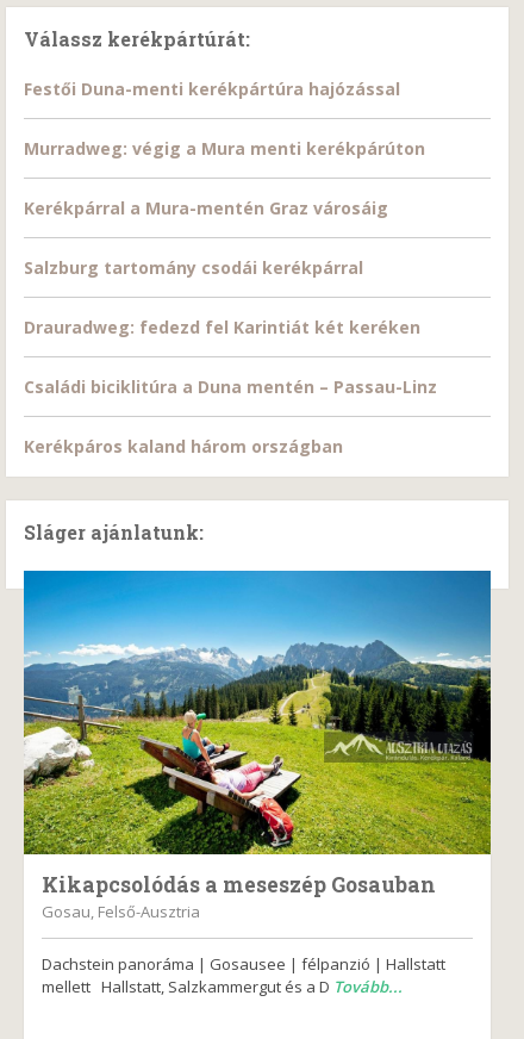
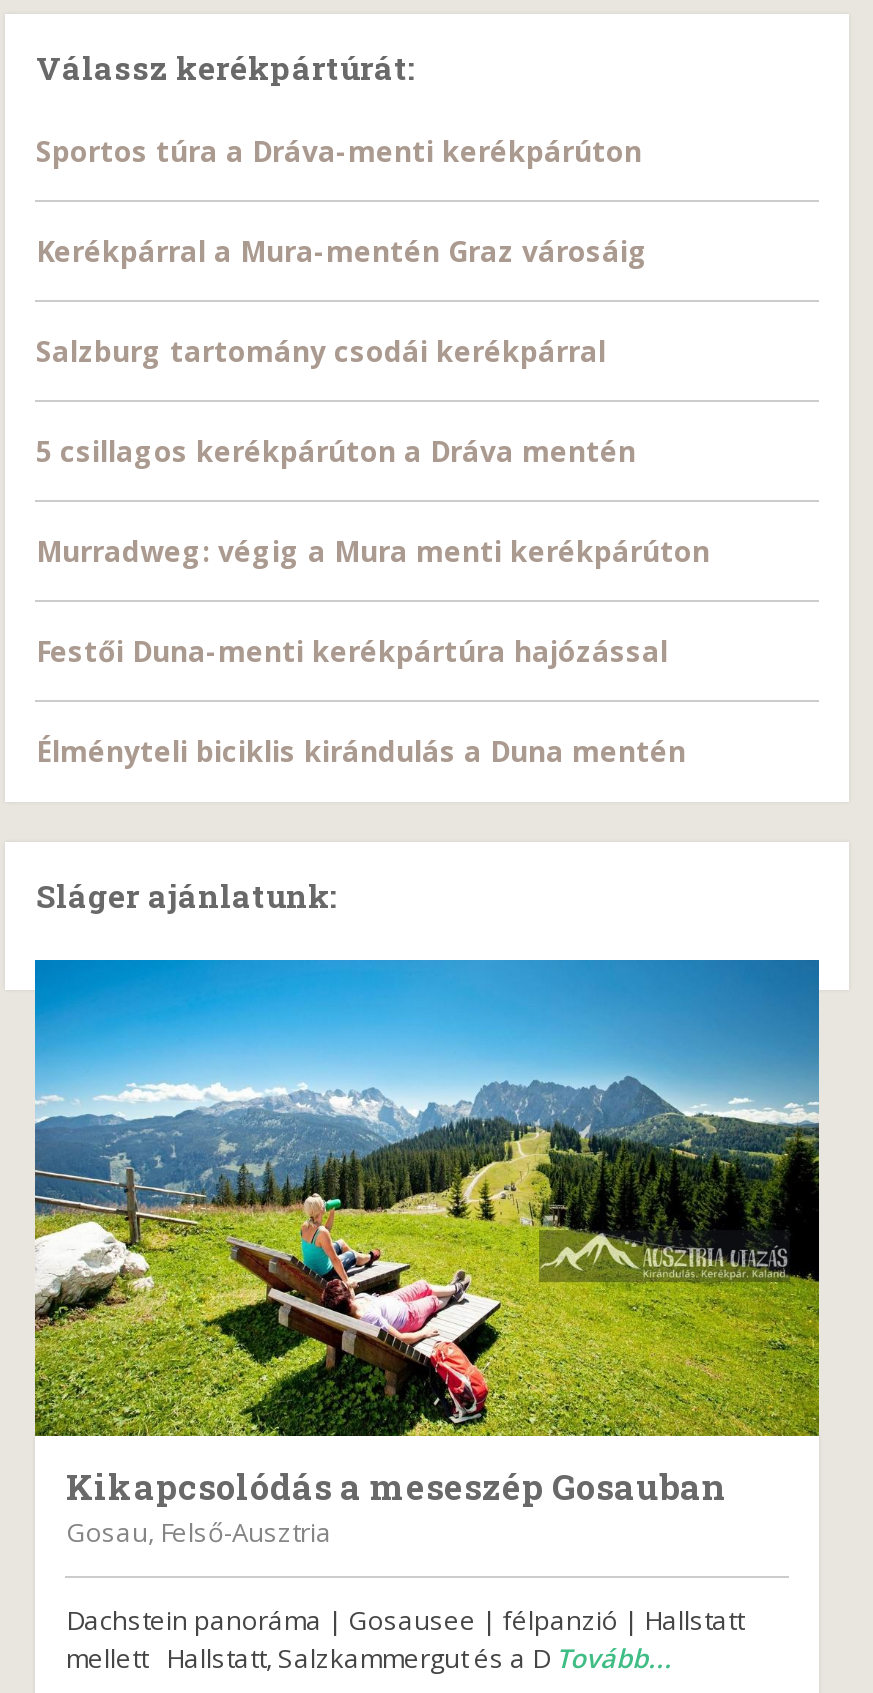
+ Sportos túra a Dráva-menti kerékpárúton

moved down: Festői Duna-menti kerékpártúra hajózással | Murradweg: végig a Mura menti kerékpárúton

moved up: Kerékpárral a Mura-mentén Graz városáig | Salzburg tartomány csodái kerékpárral

- Drauradweg: fedezd fel Karintiát két keréken
- Családi biciklitúra a Duna mentén – Passau-Linz
- Kerékpáros kaland három országban
+ 5 csillagos kerékpárúton a Dráva mentén
+ Élményteli biciklis kirándulás a Duna mentén
